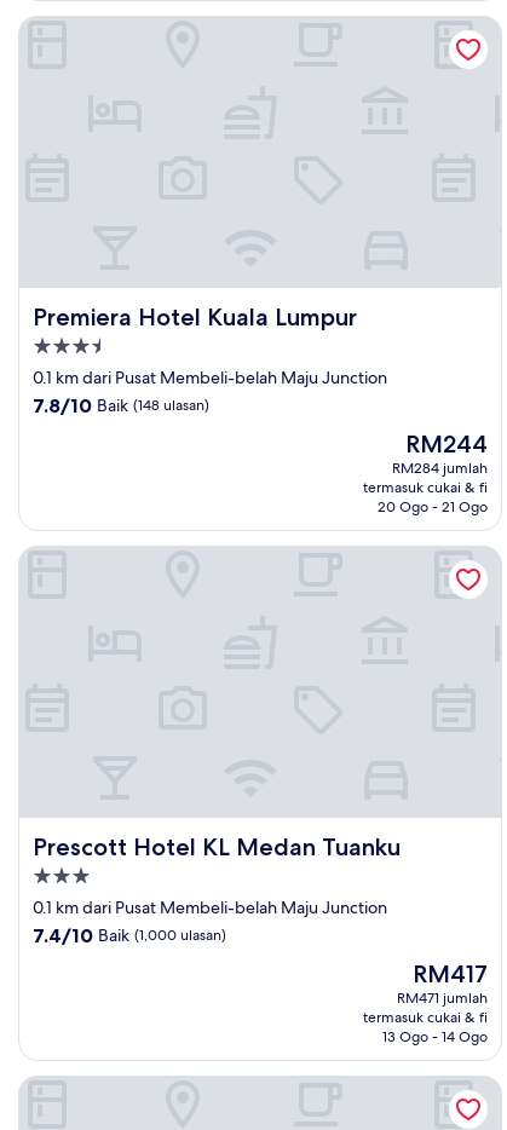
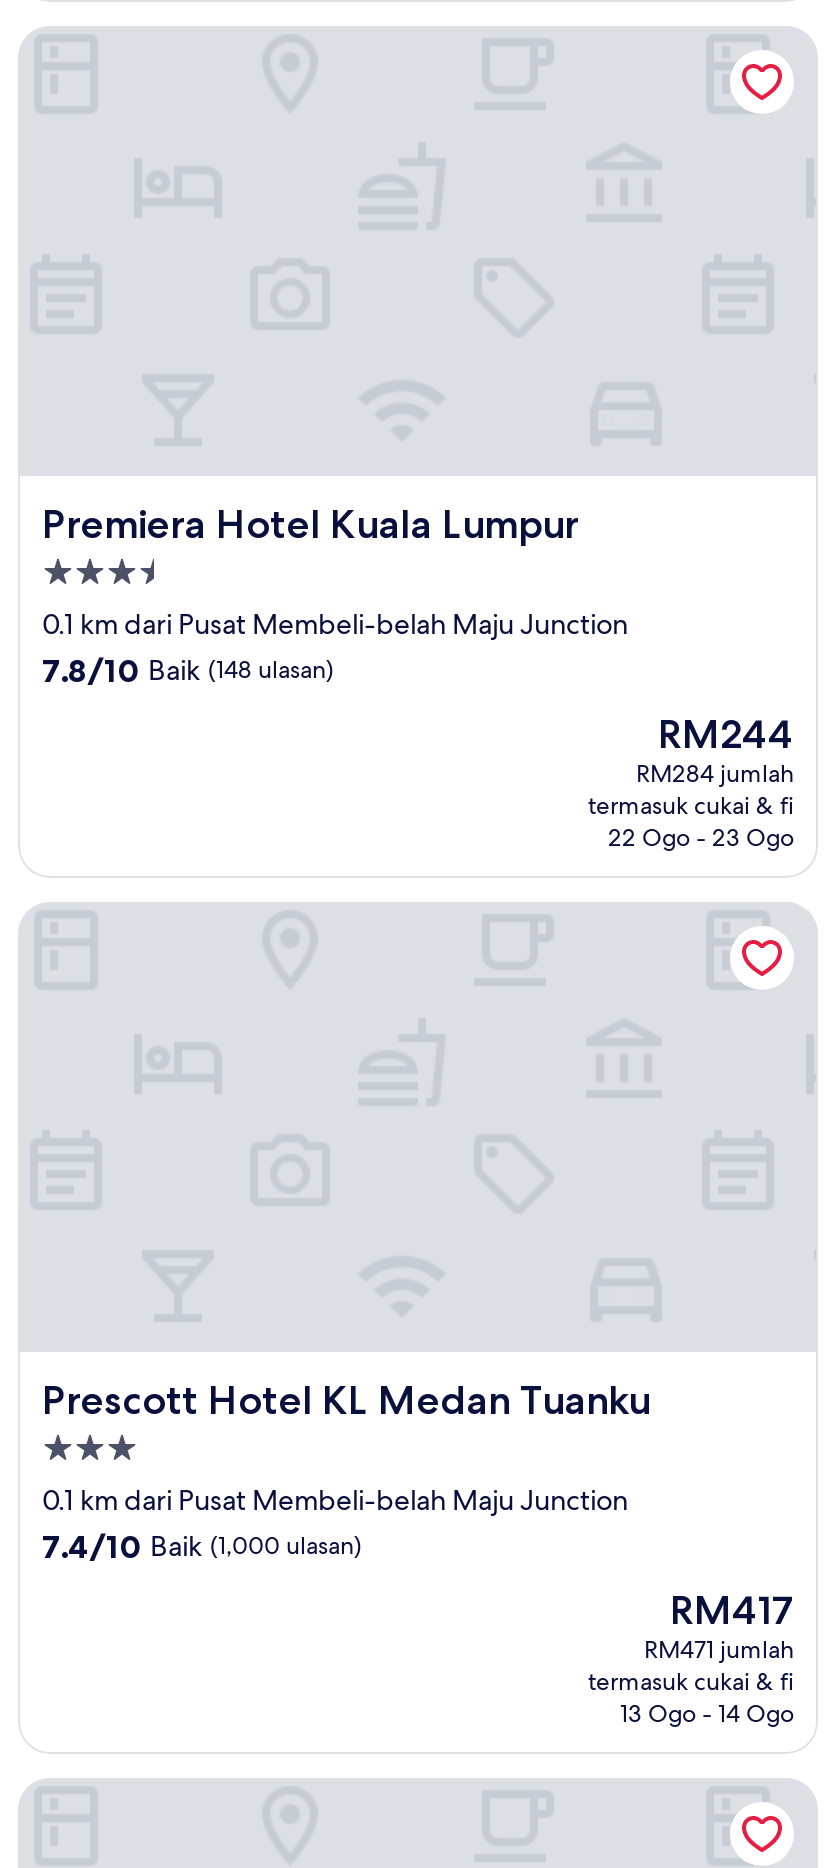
- 20 Ogo - 21 Ogo
+ 22 Ogo - 23 Ogo
